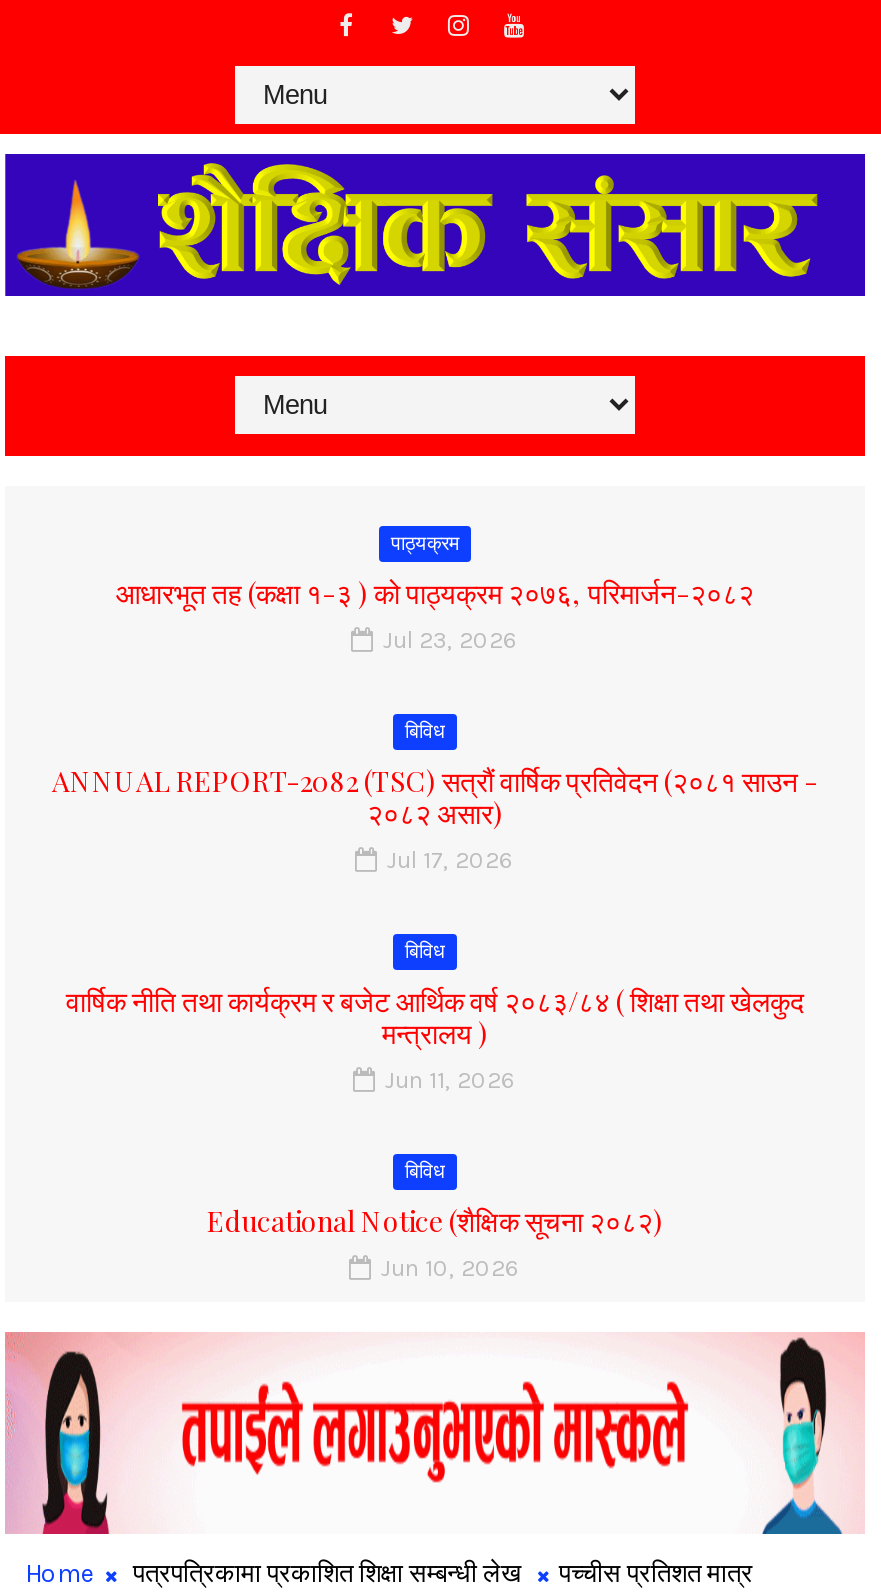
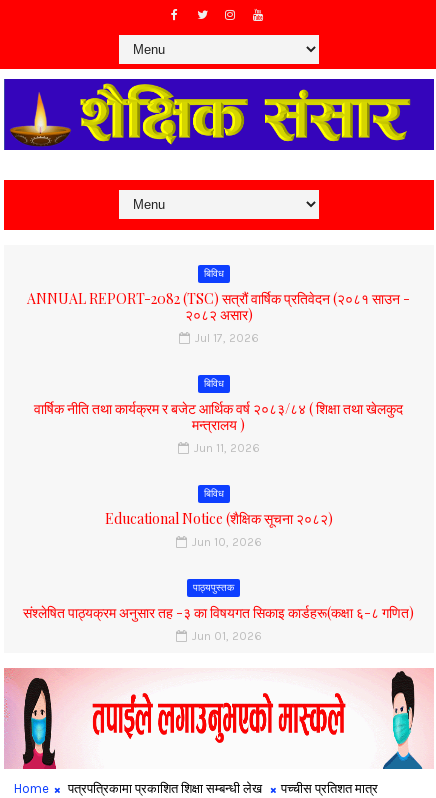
- पाठ्यक्रम
- आधारभूत तह (कक्षा १-३ ) को पाठ्यक्रम २०७६, परिमार्जन-२०८२
- Jul 23, 2026

moved up: बिविध | ANNUAL REPORT-2082 (TSC) सत्रौं वार्षिक प्रतिवेदन (२०८१ साउन - | २०८२ असार) | ... | Educational Notice (शैक्षिक सूचना २०८२) | Jun 10, 2026

+ पाठ्यपुस्तक
+ संश्लेषित पाठ्यक्रम अनुसार तह -३ का विषयगत सिकाइ कार्डहरू(कक्षा ६-८ गणित)
+ Jun 01, 2026
